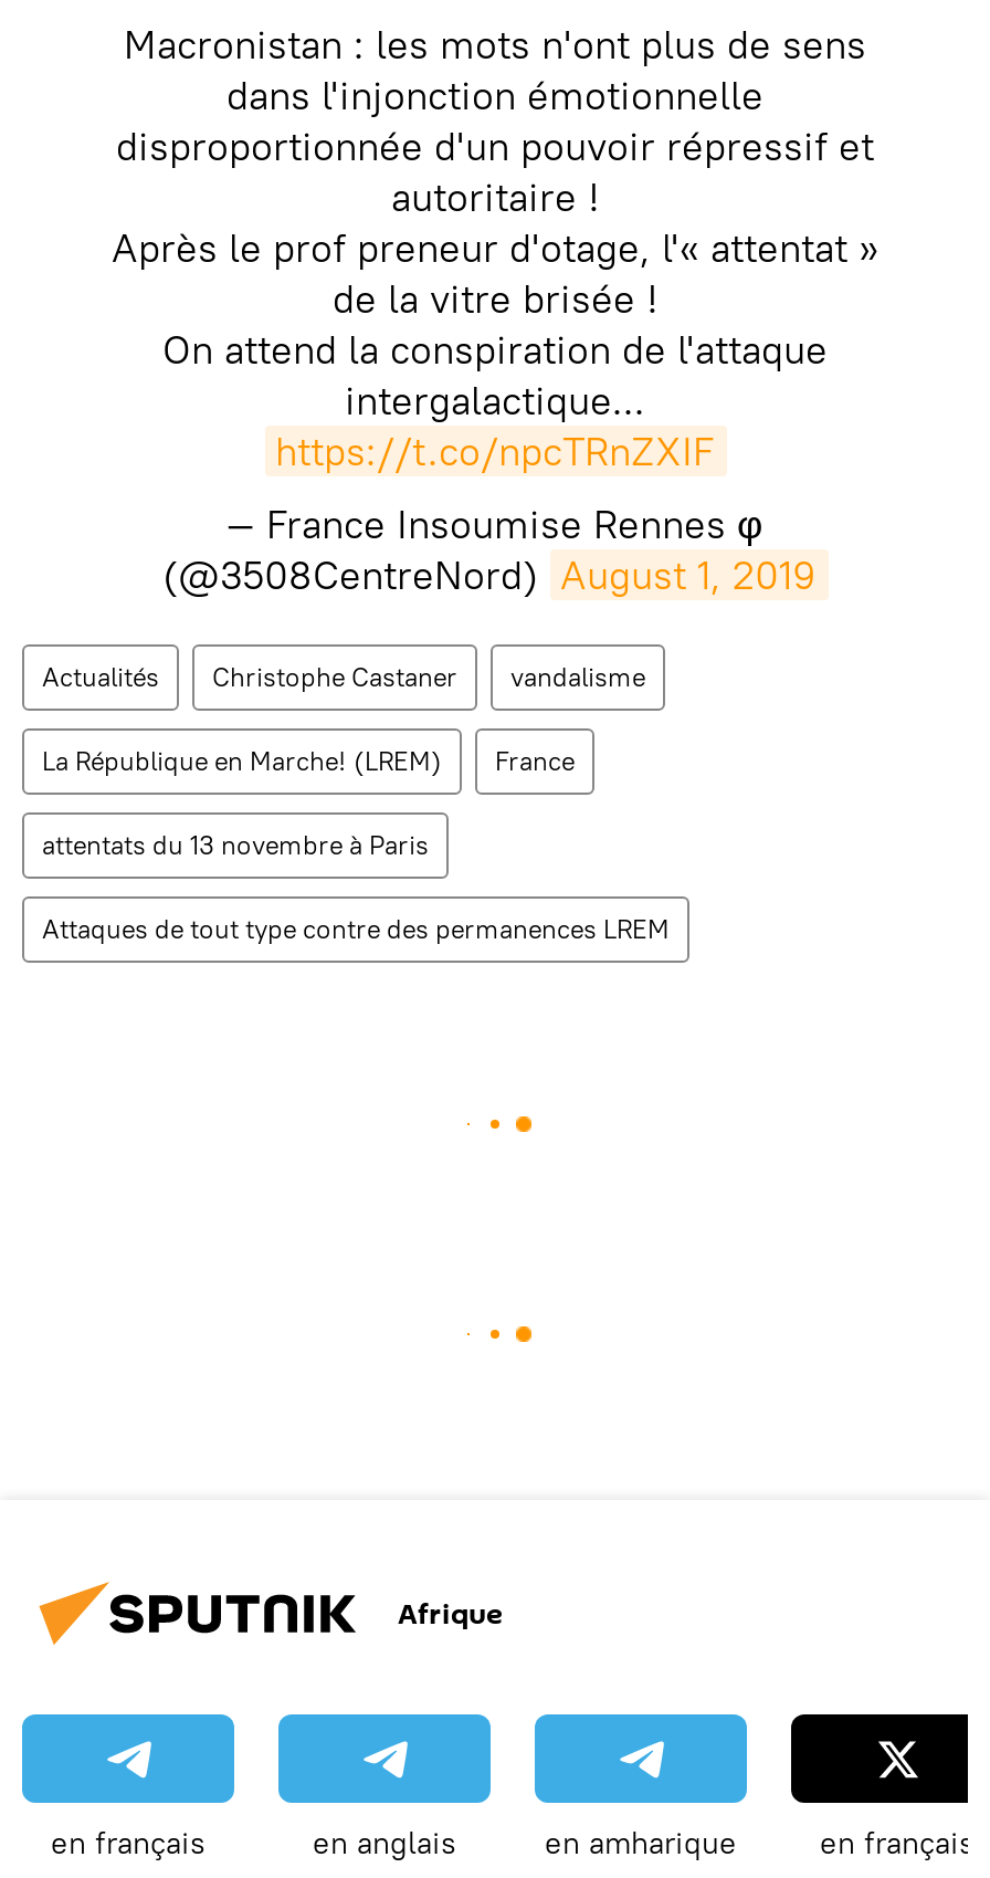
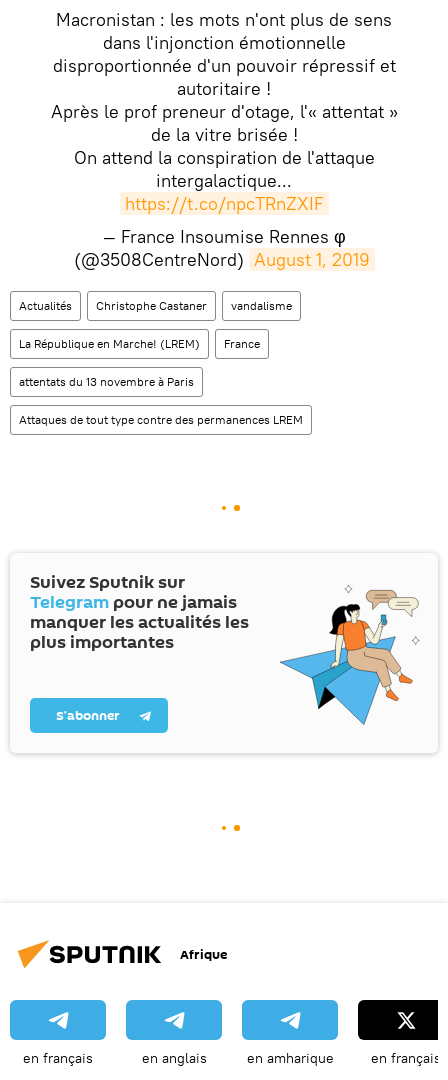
+ [image]
+ Suivez Sputnik sur
+ Telegram pour ne jamais
+ manquer les actualités les
+ plus importantes
+ S’abonner
